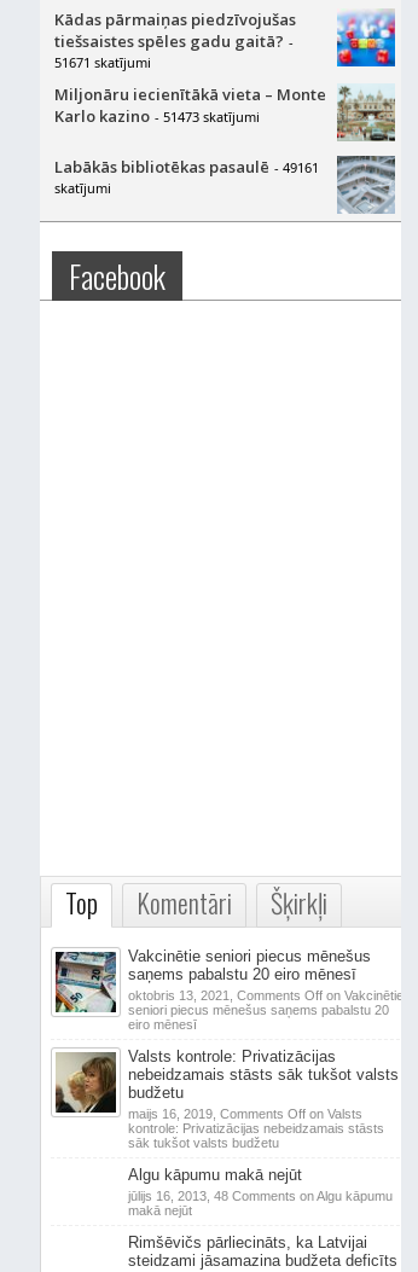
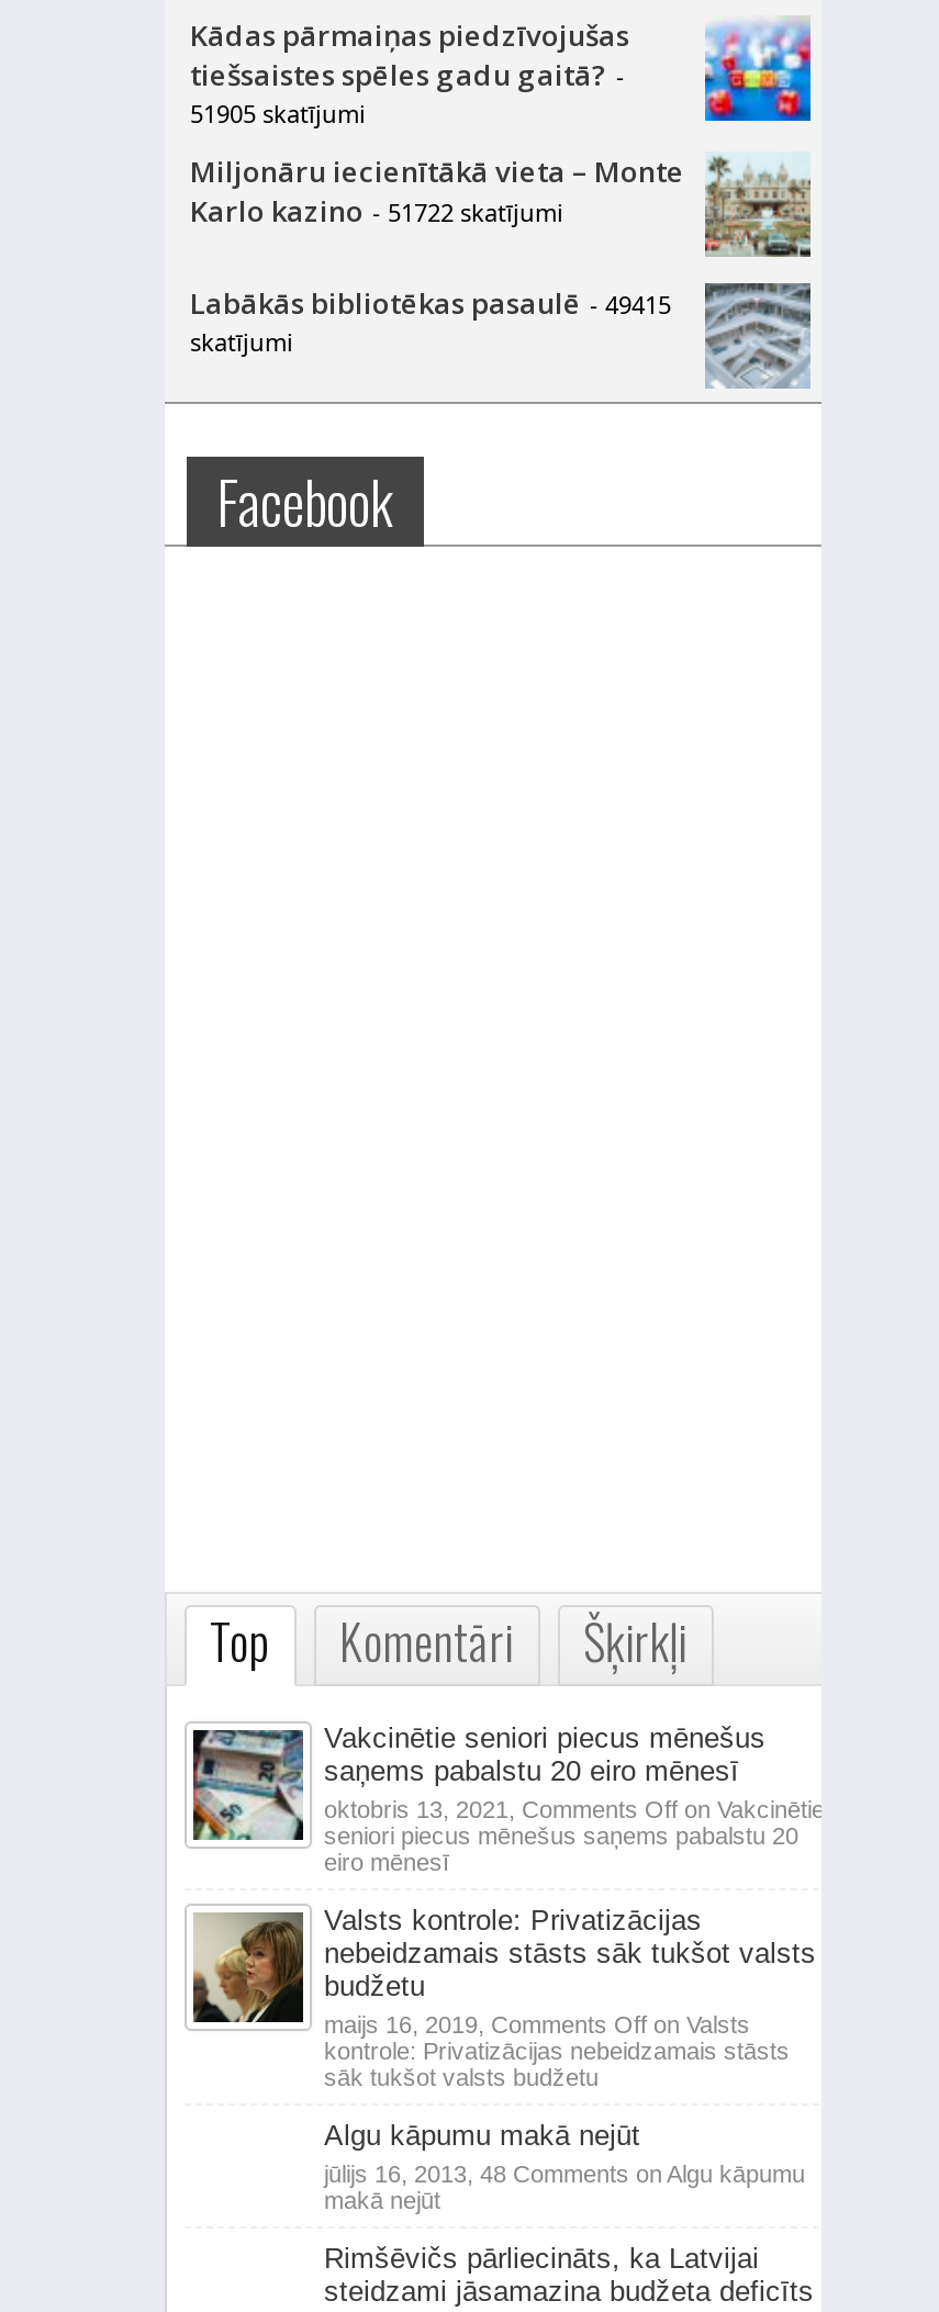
- 51671 skatījumi
+ 51905 skatījumi

- Karlo kazino - 51473 skatījumi
+ Karlo kazino - 51722 skatījumi

- Labākās bibliotēkas pasaulē - 49161
+ Labākās bibliotēkas pasaulē - 49415
